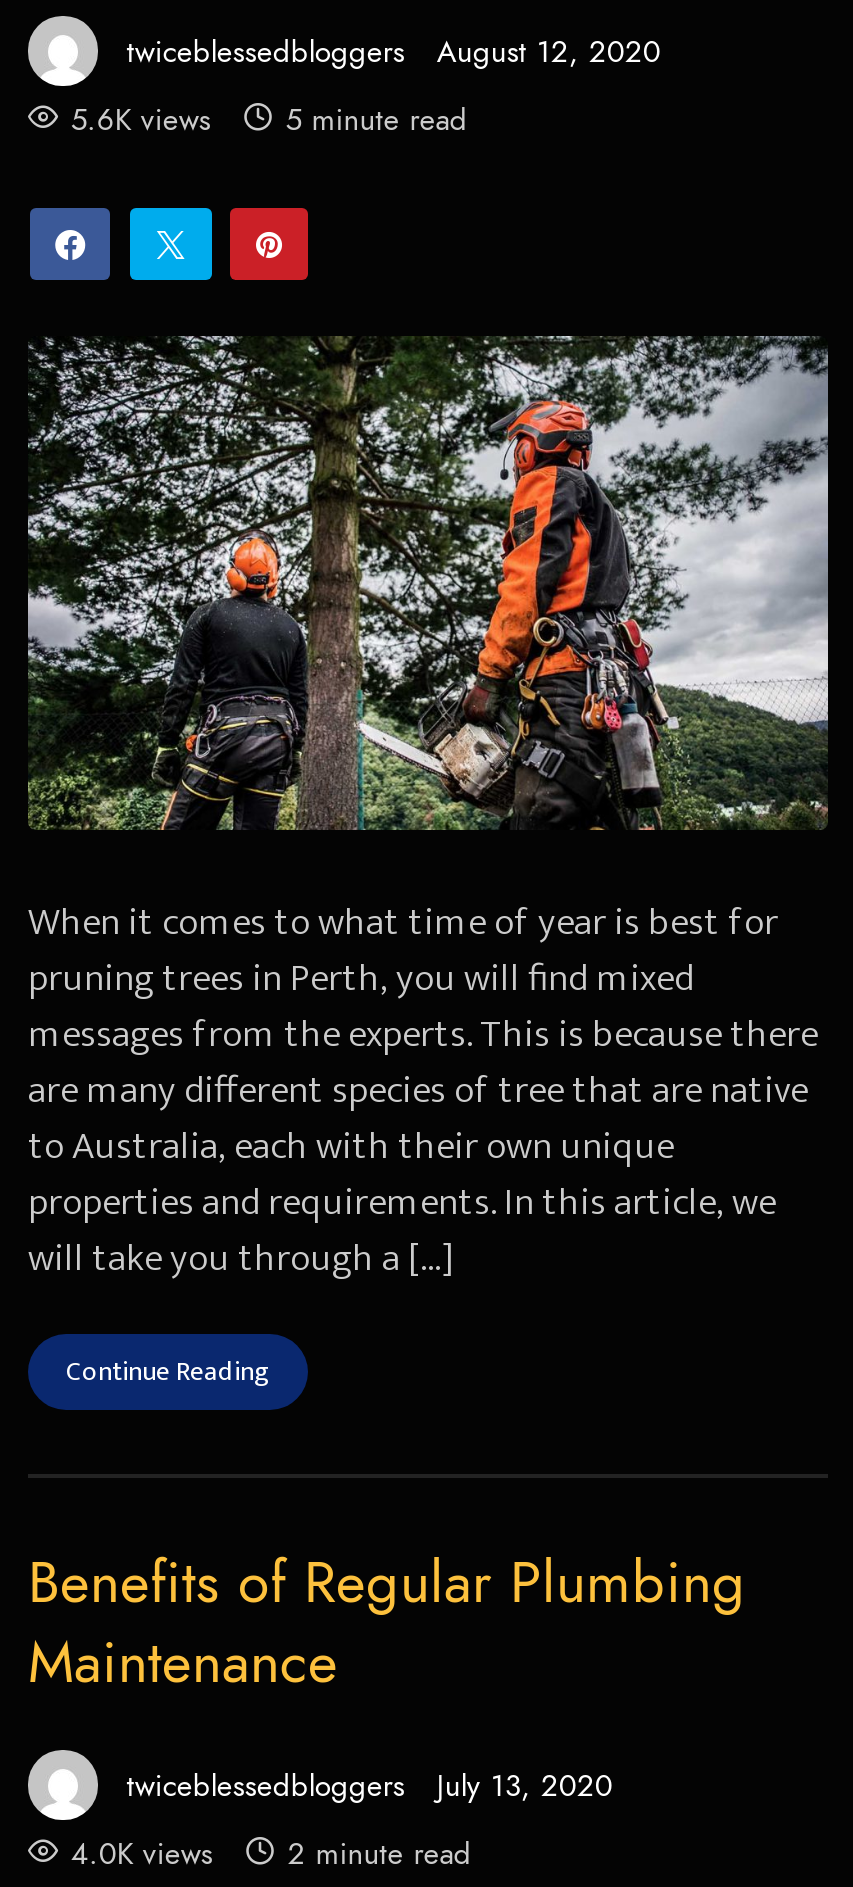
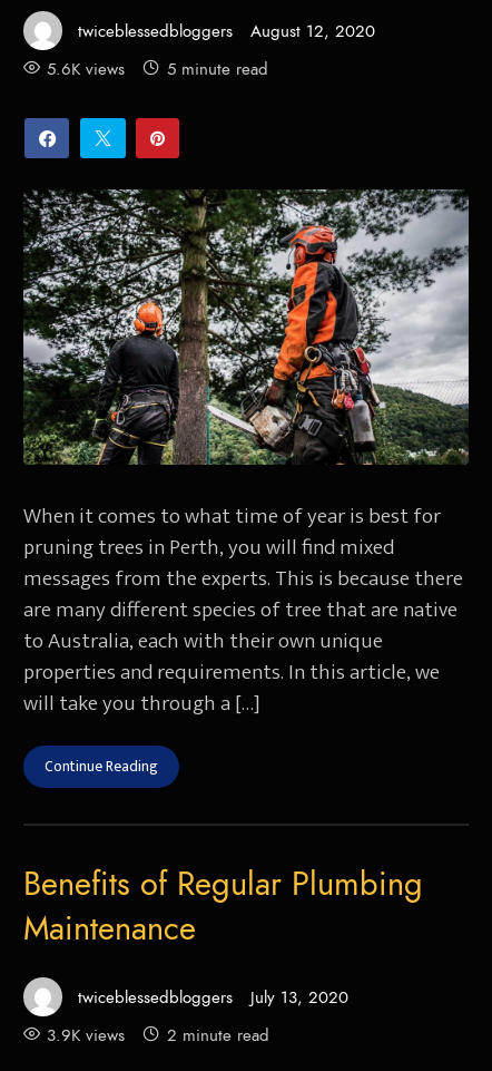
- 4.0K views
+ 3.9K views
